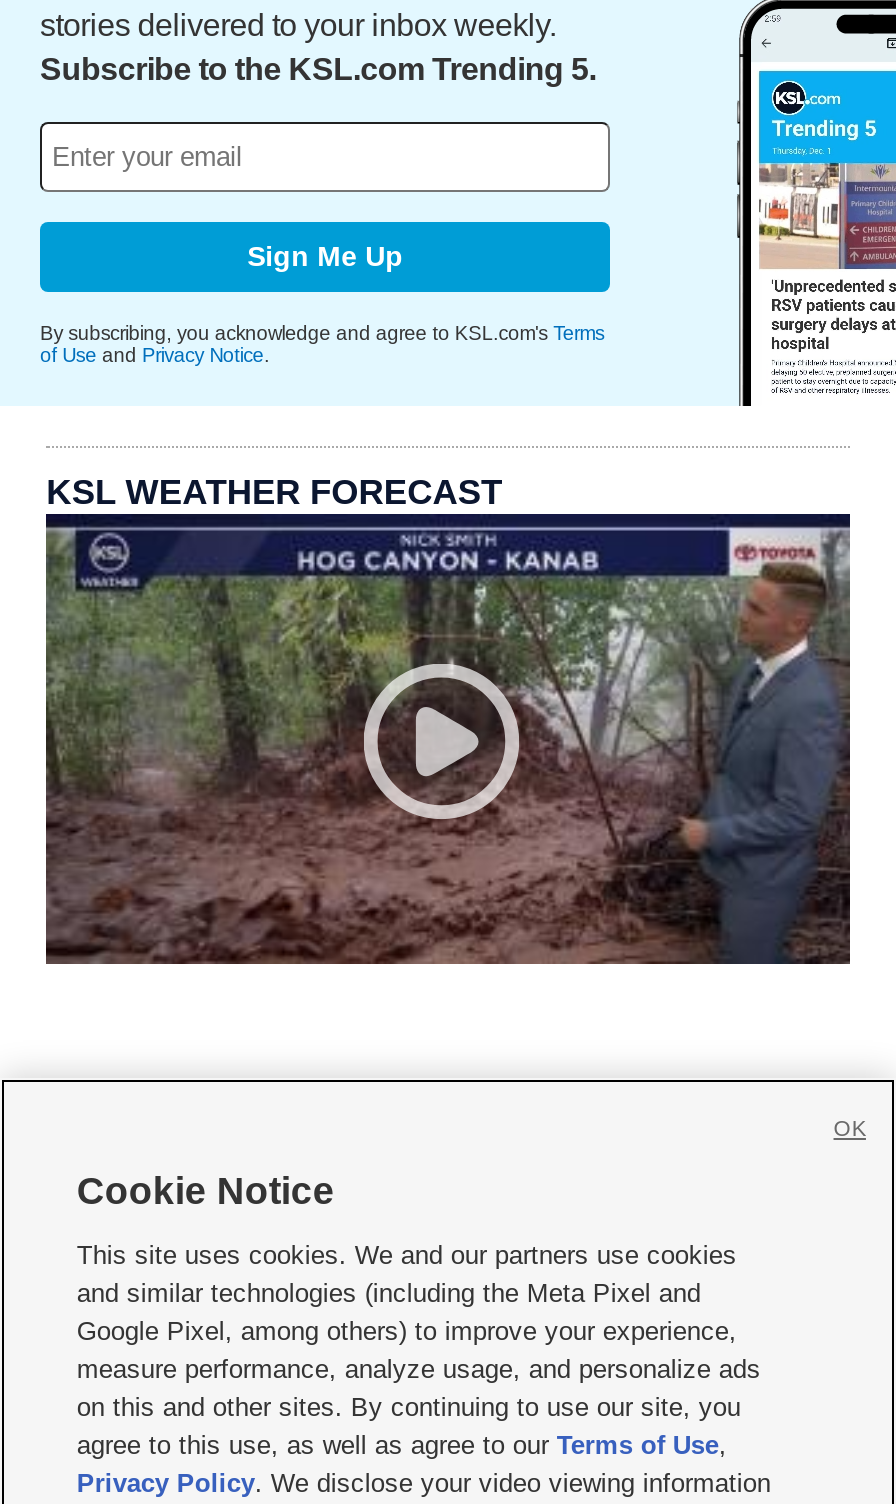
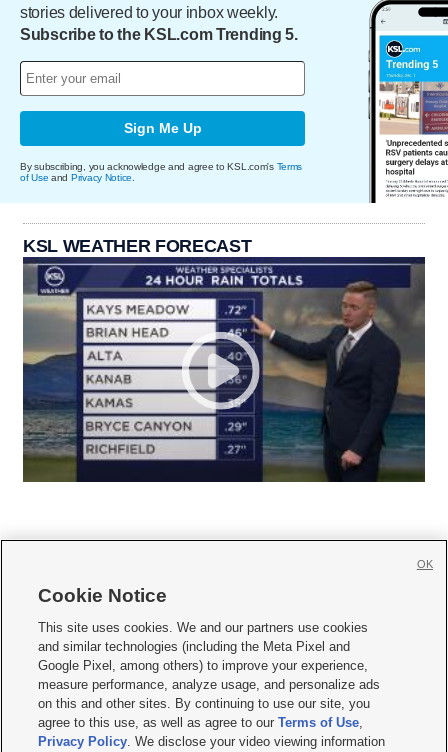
- [image]
+ [image]
